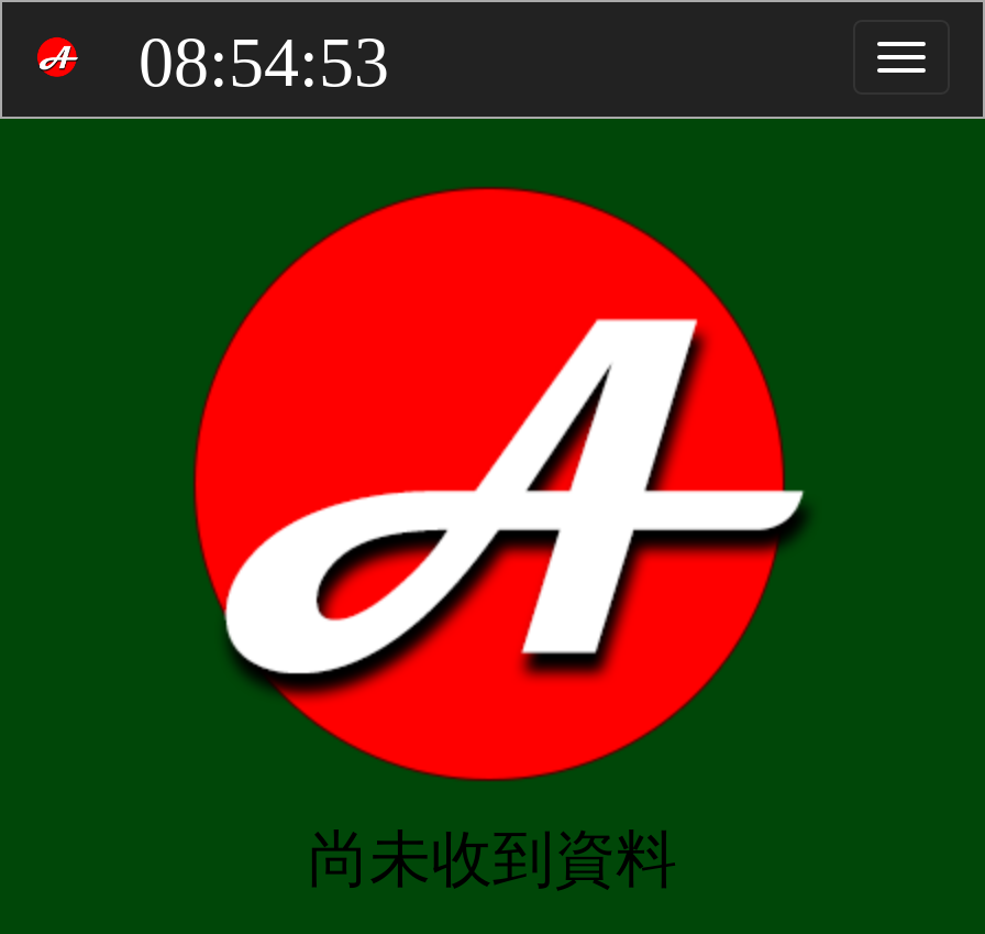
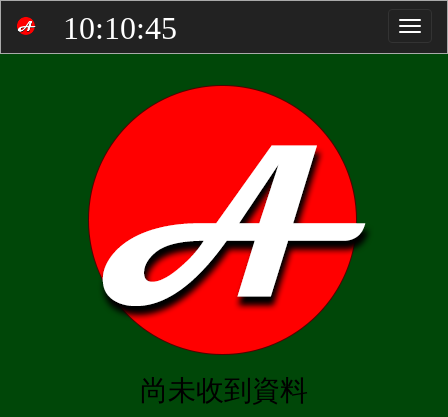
- 08:54:53
+ 10:10:45
